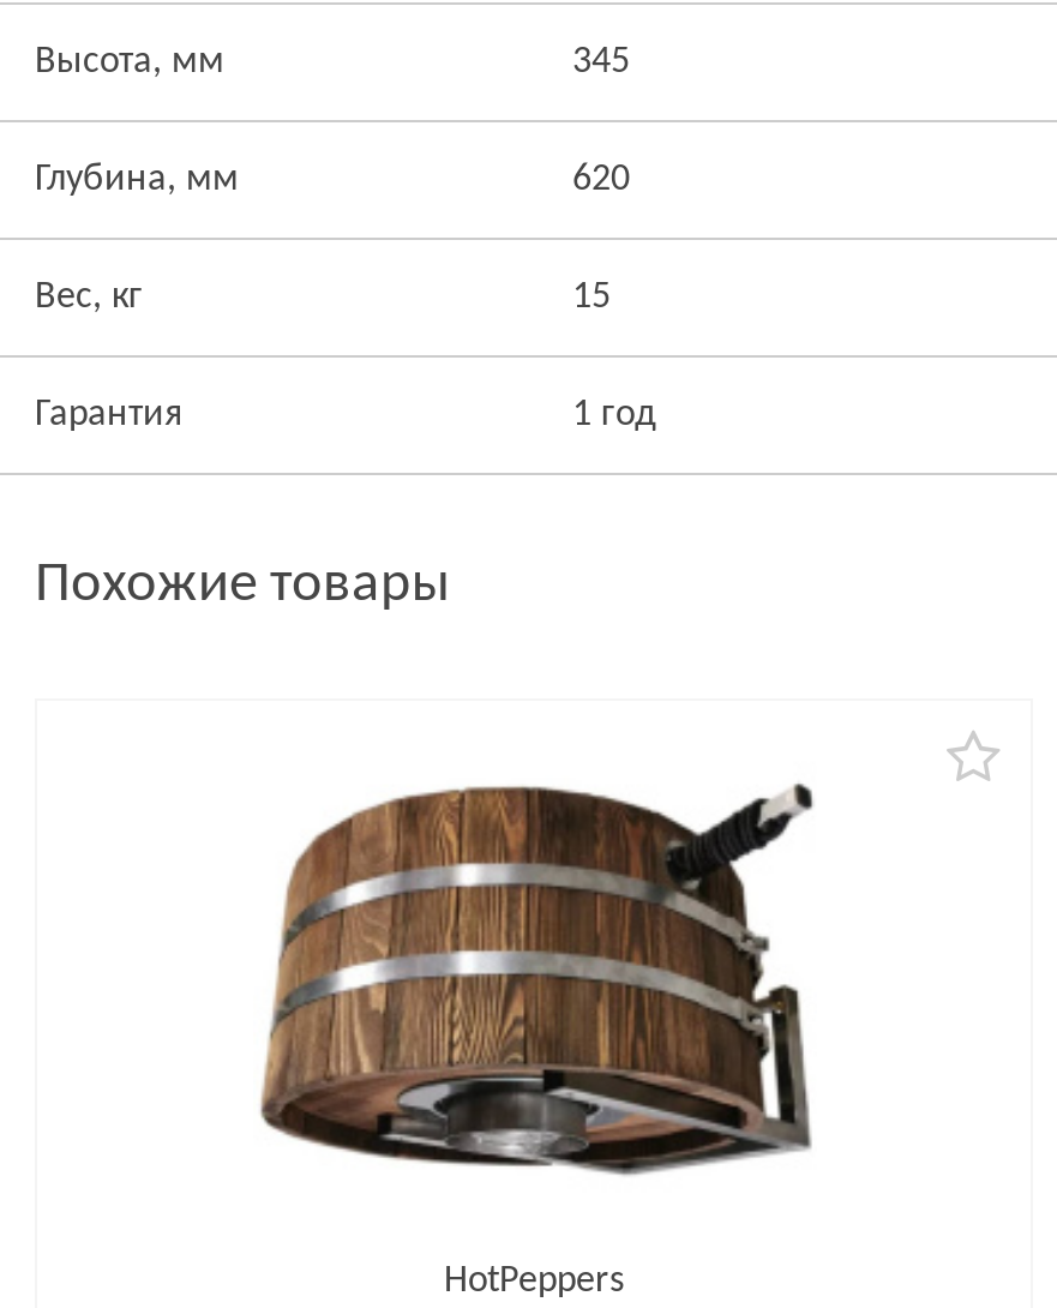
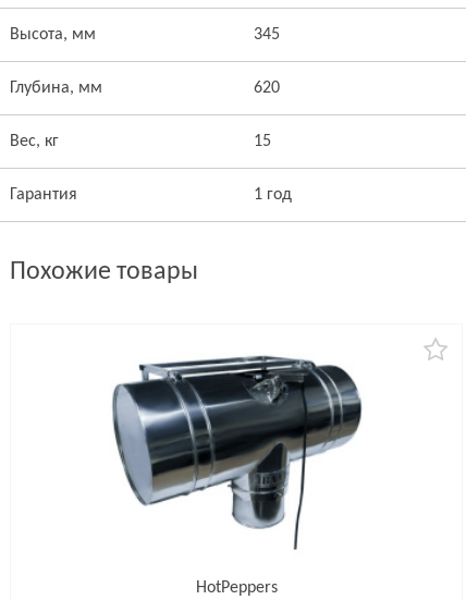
- [image]
+ [image]
